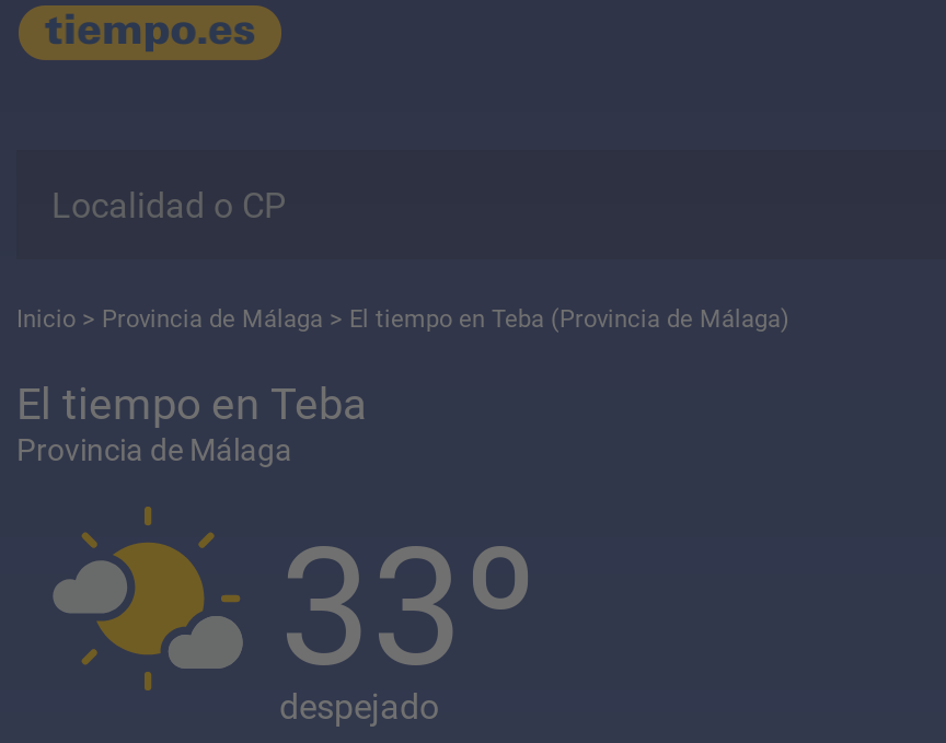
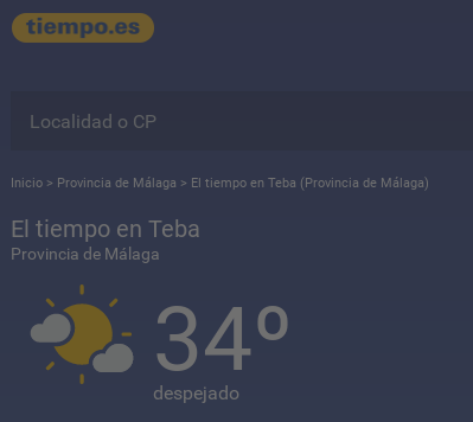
- 33º
+ 34º
